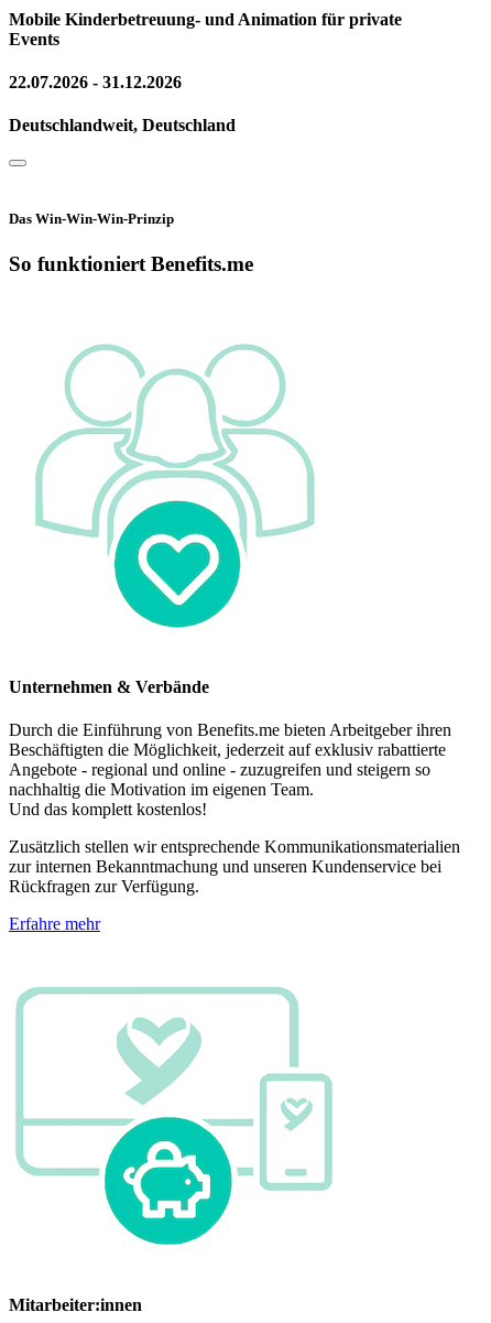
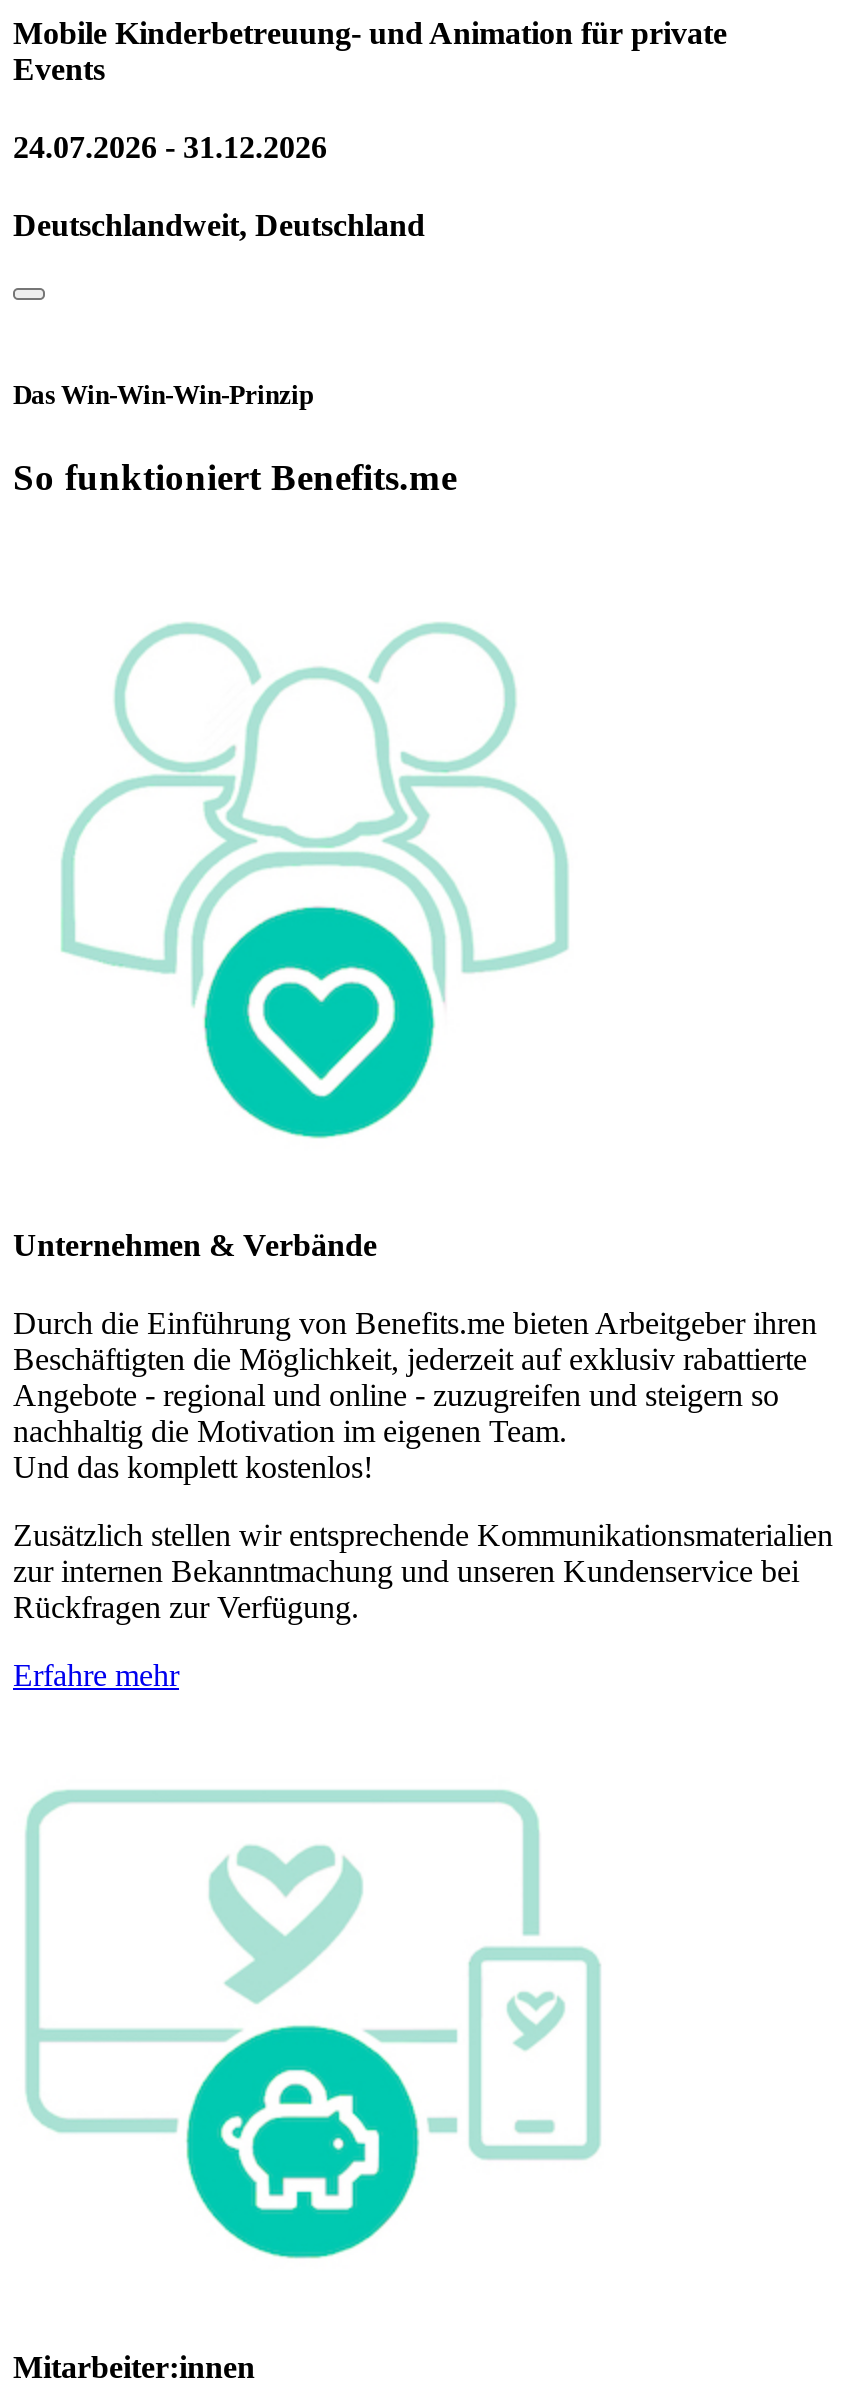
- 22.07.2026 - 31.12.2026
+ 24.07.2026 - 31.12.2026
